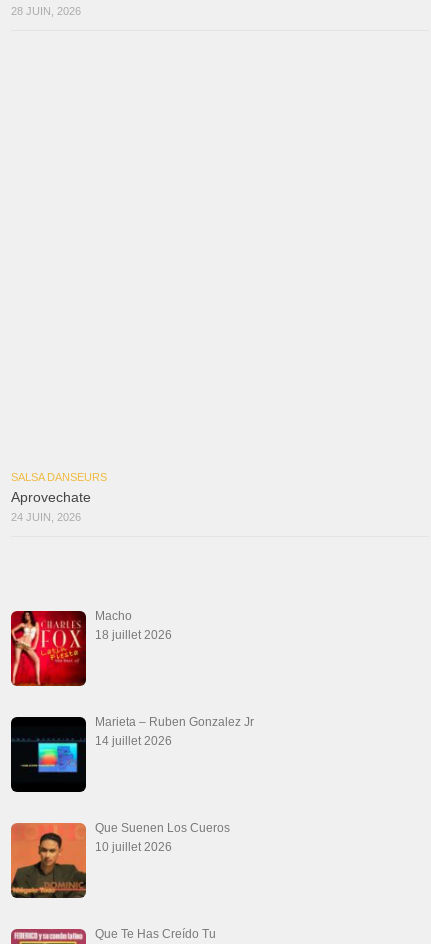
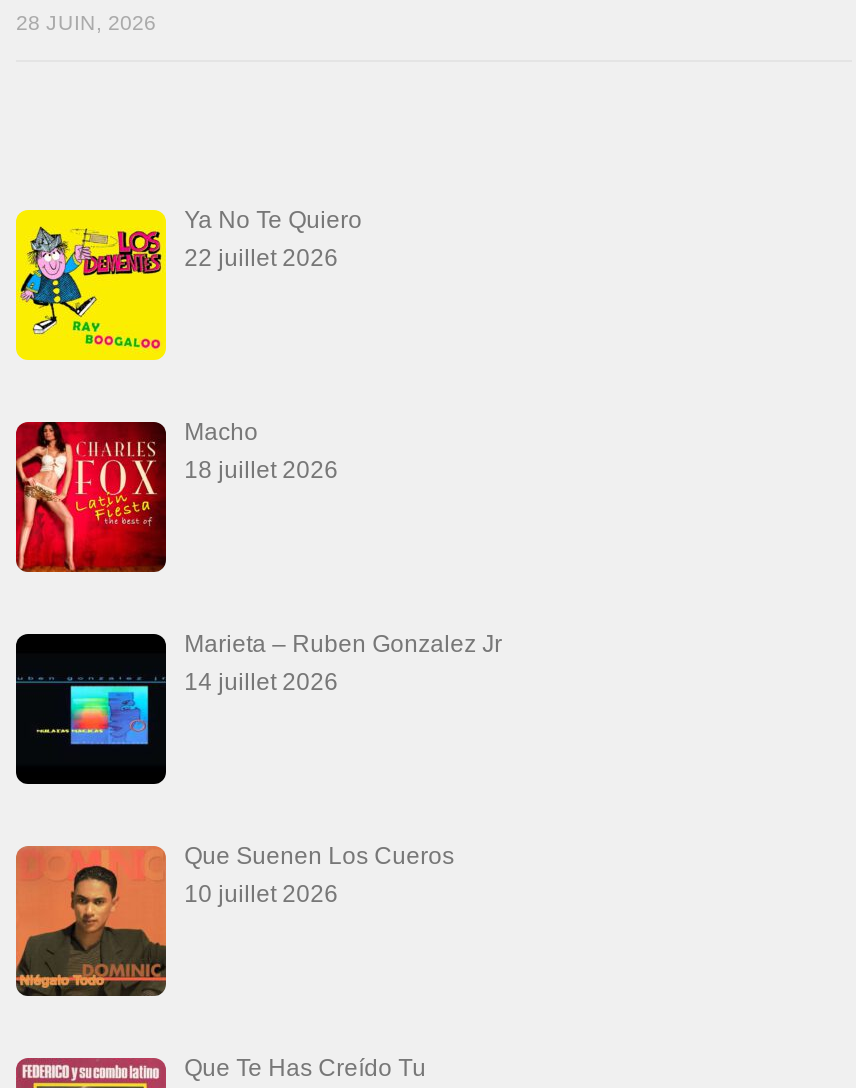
+ [image]

- SALSA DANSEURS
- Aprovechate
- 24 JUIN, 2026
+ Ya No Te Quiero
+ 22 juillet 2026
